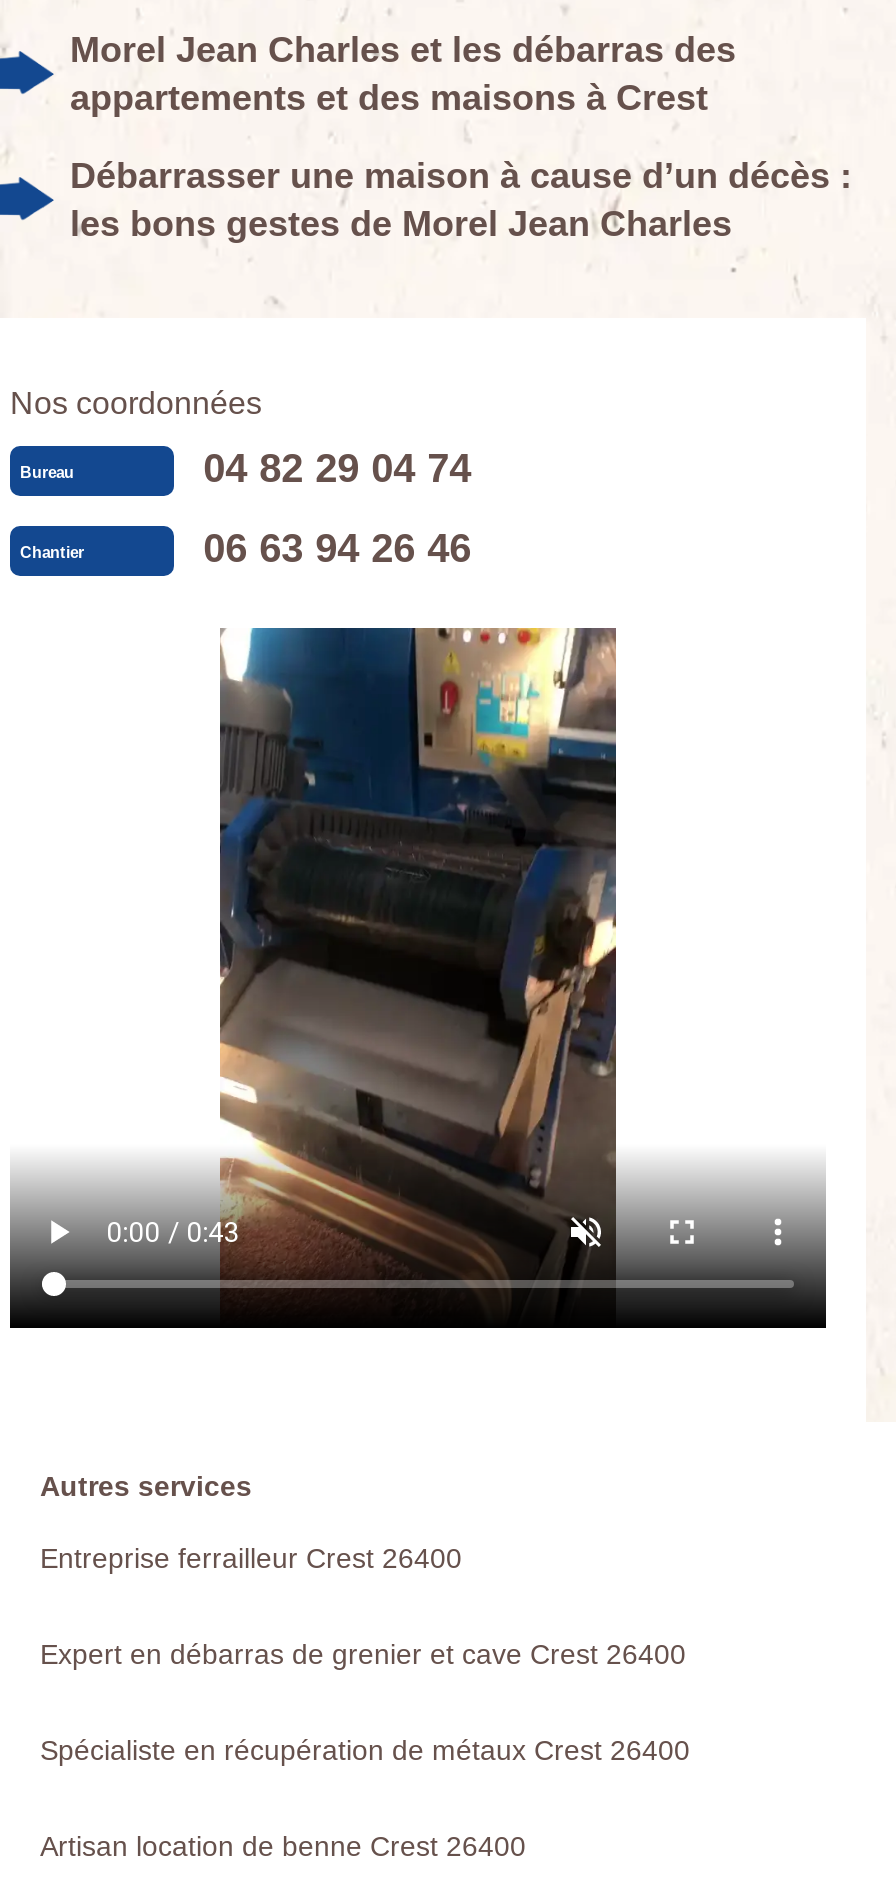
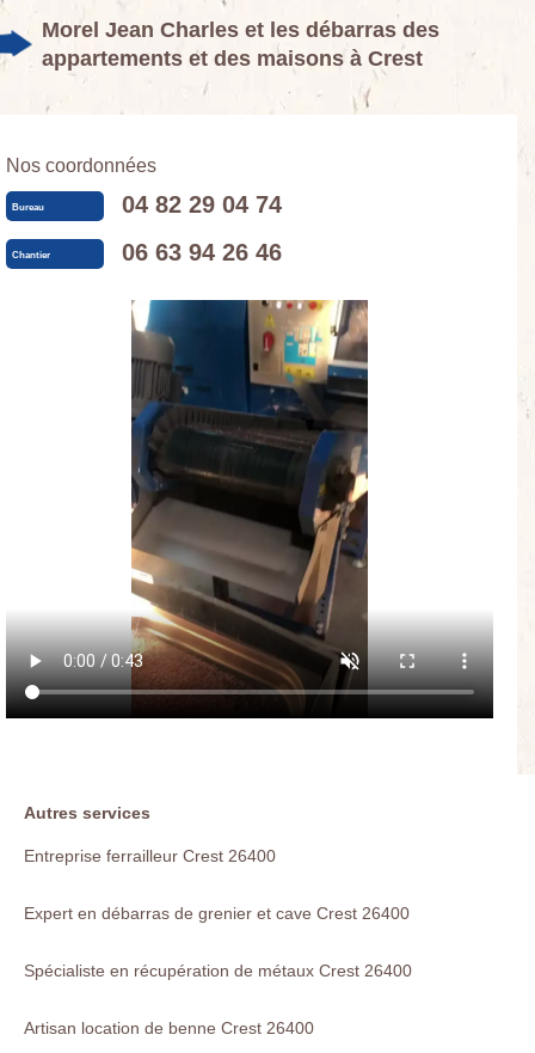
- Débarrasser une maison à cause d’un décès :
- les bons gestes de Morel Jean Charles
